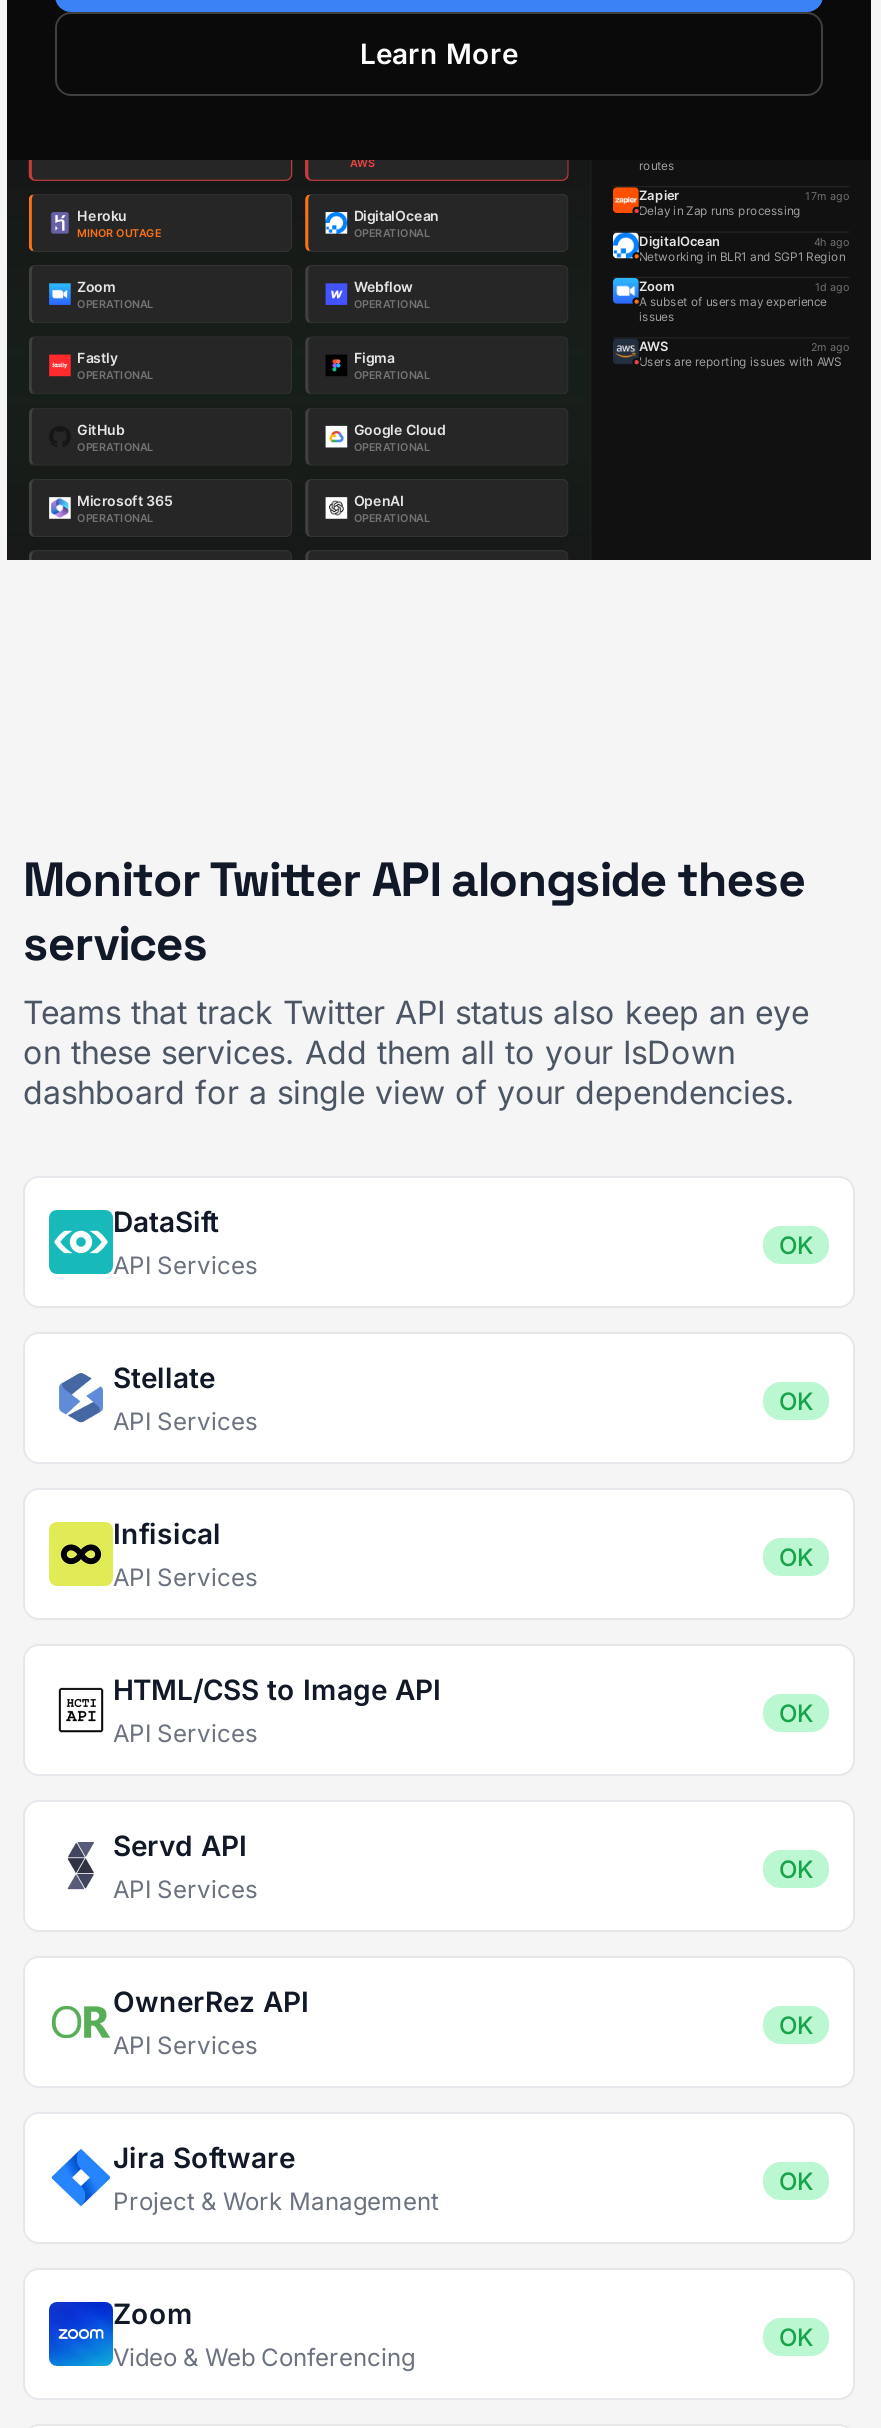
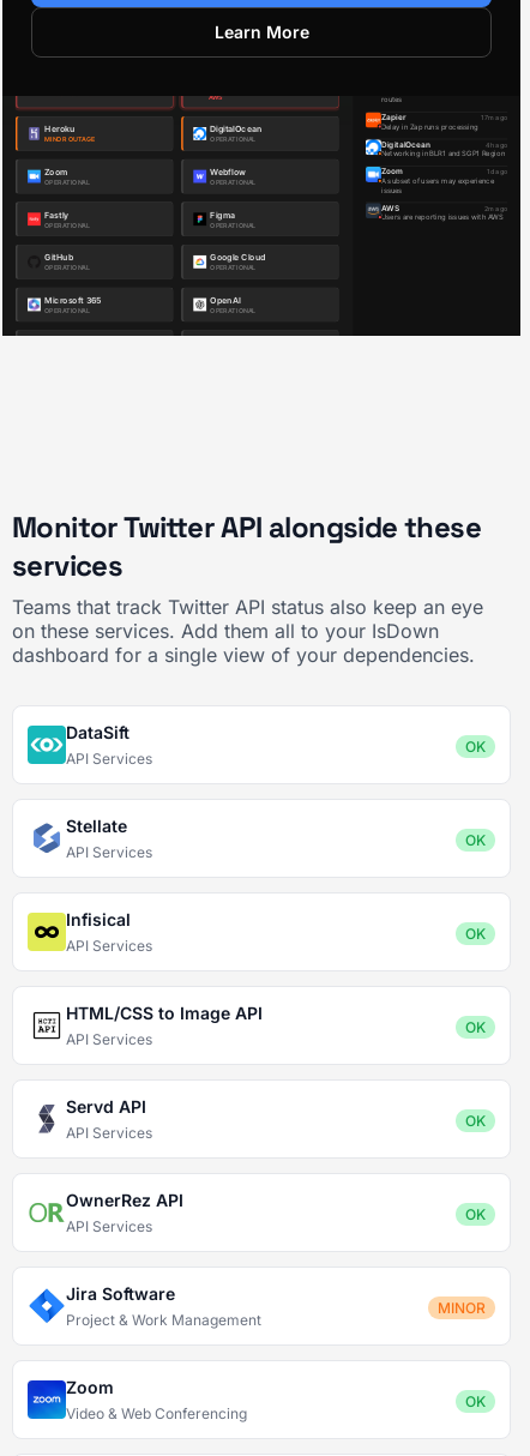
- OK
+ MINOR
